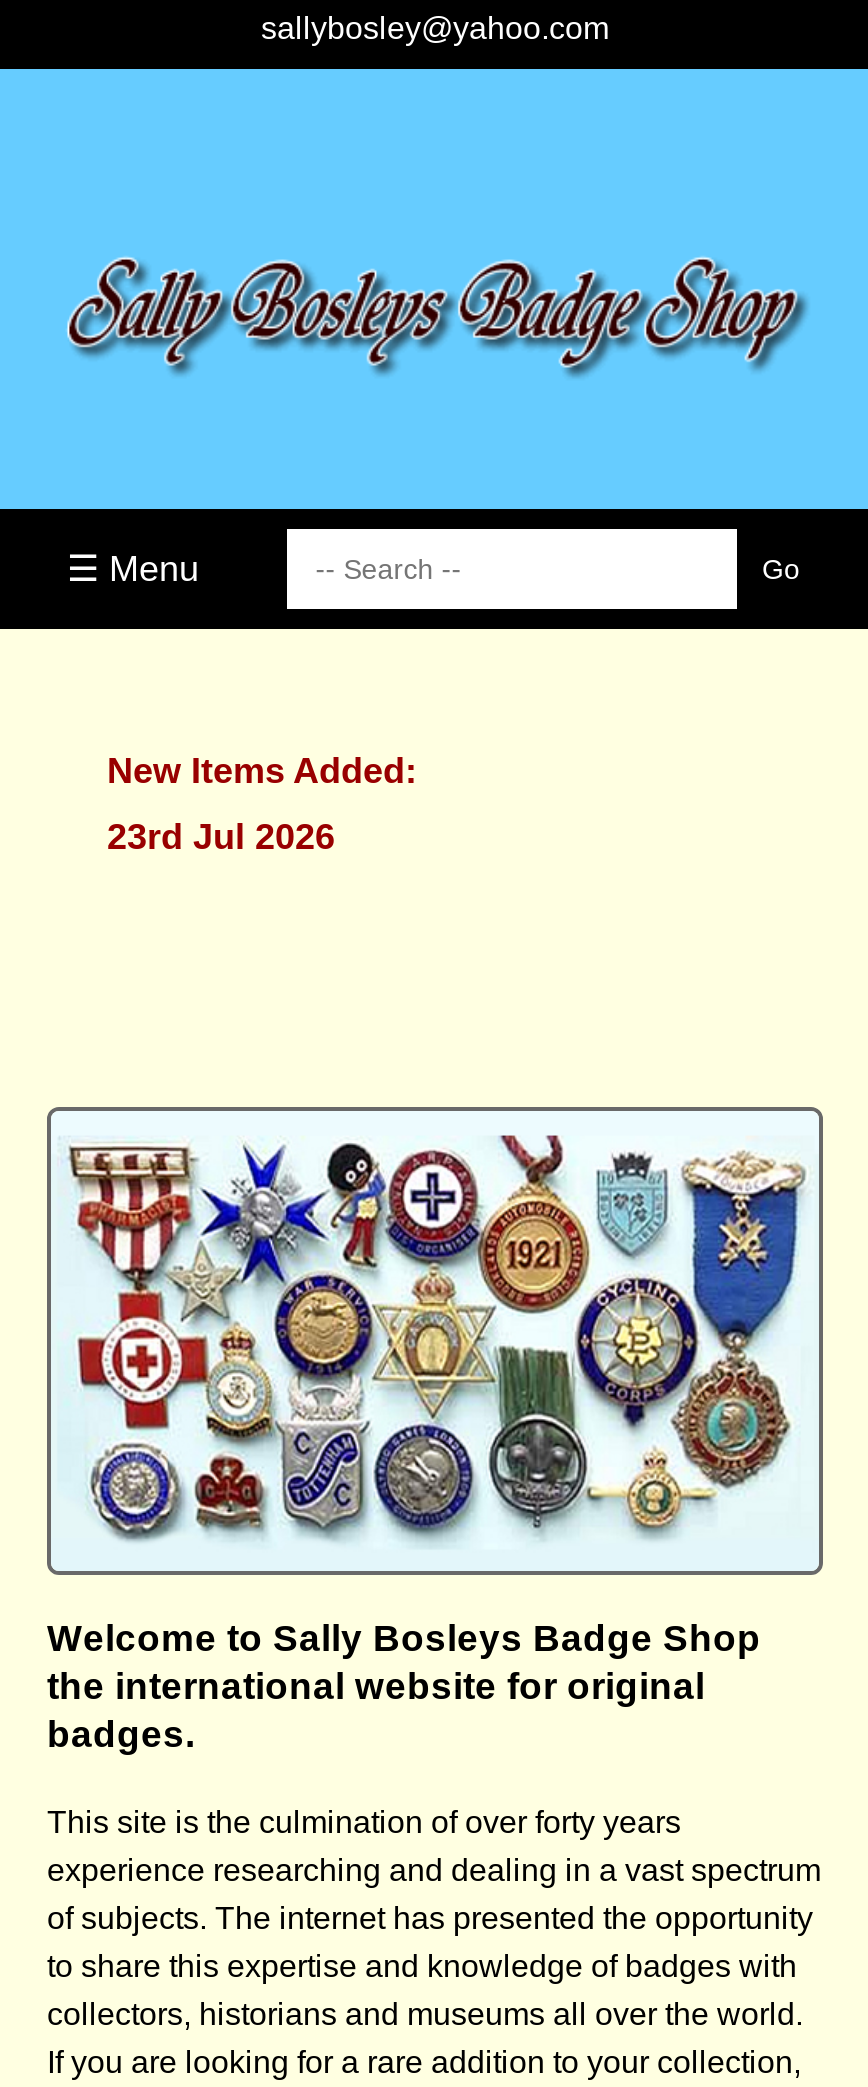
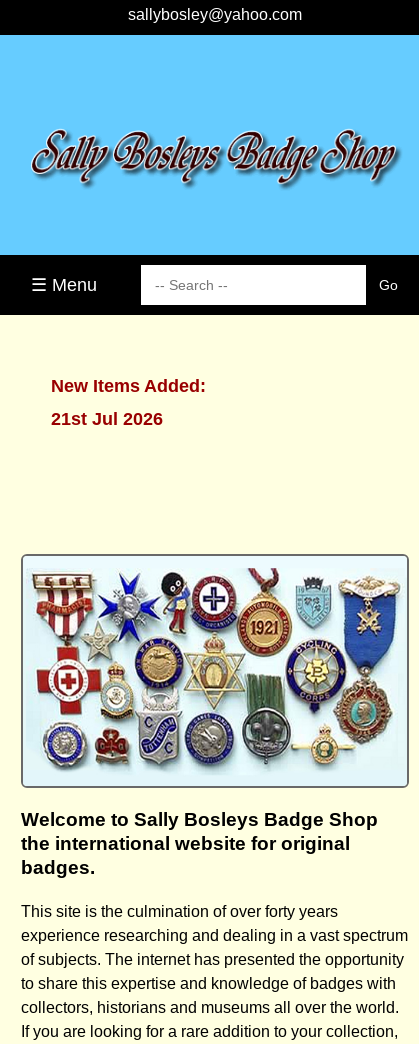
- 23rd Jul 2026
+ 21st Jul 2026
